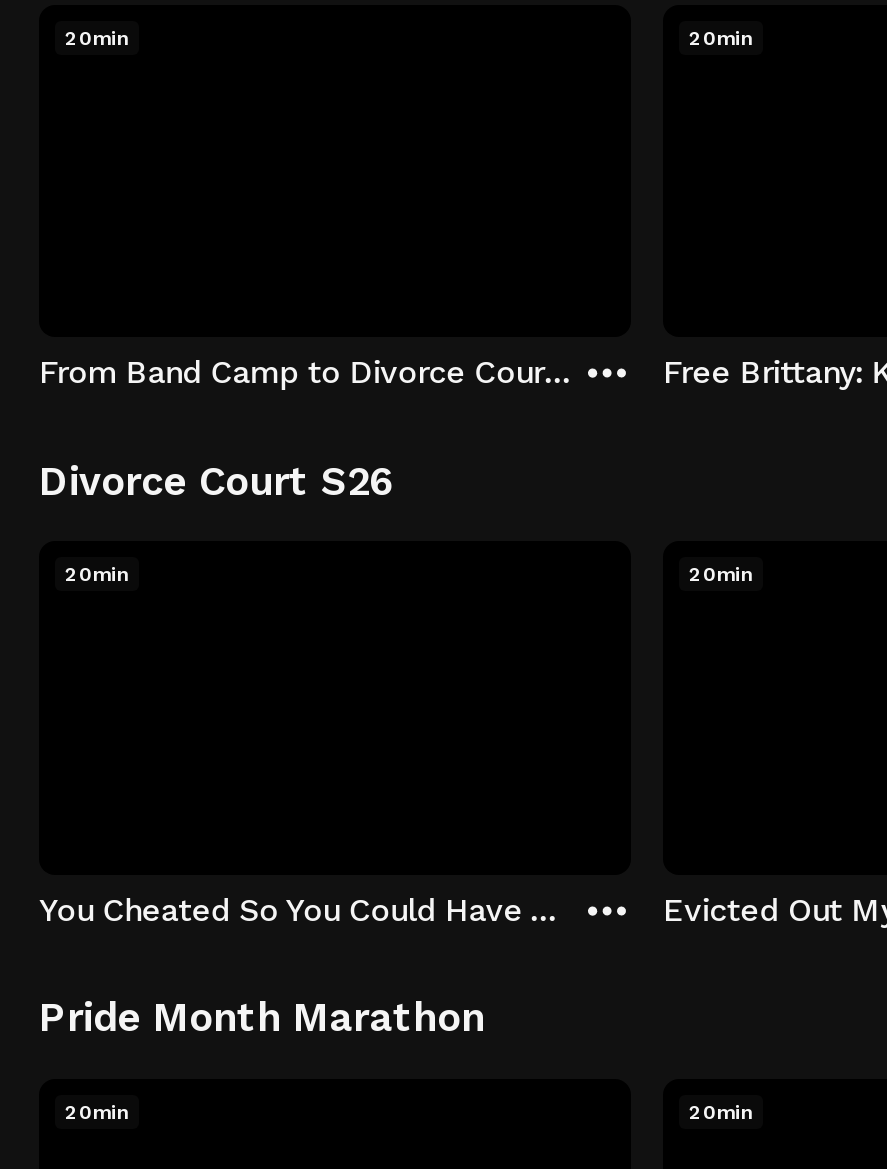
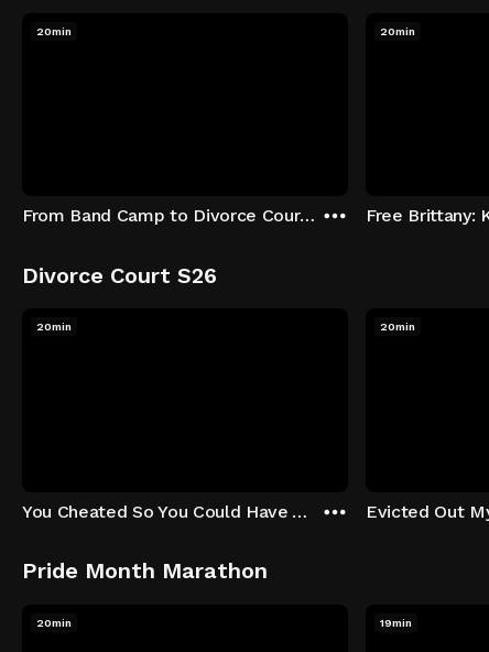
- 20min
+ 19min
